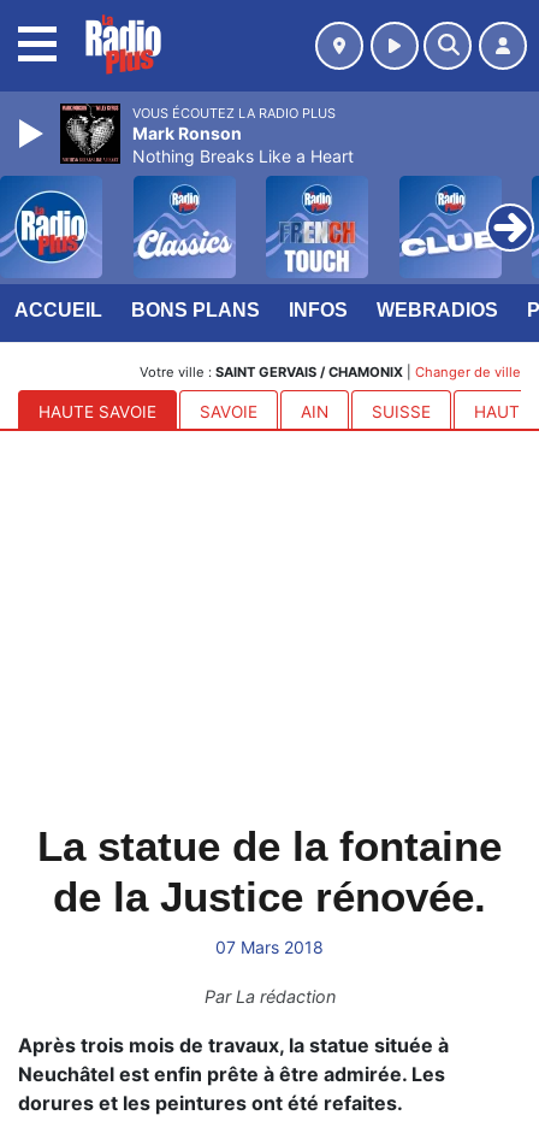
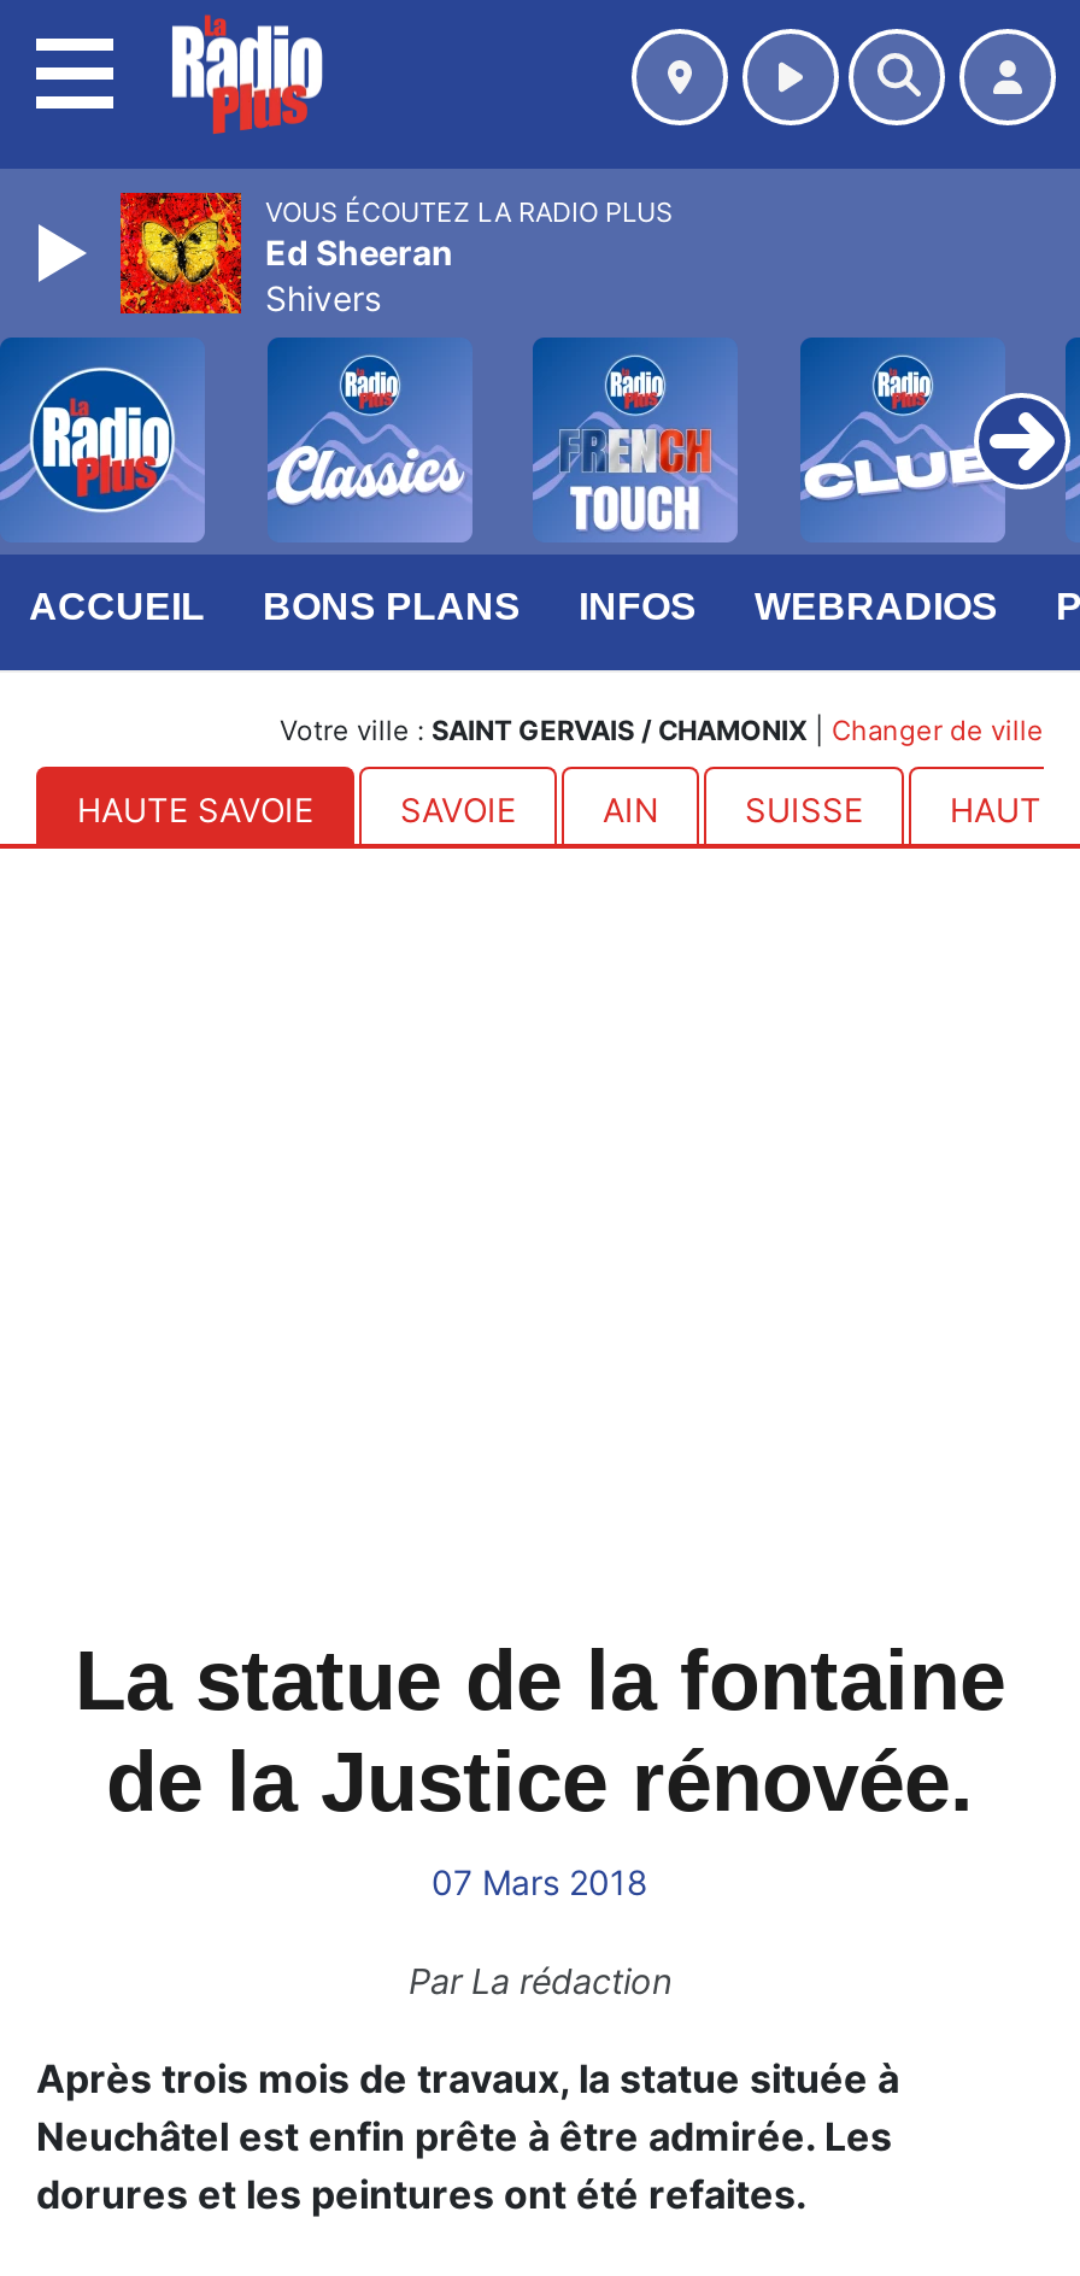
- [image]
- Mark Ronson
- Nothing Breaks Like a Heart
+ [image]
+ Ed Sheeran
+ Shivers
